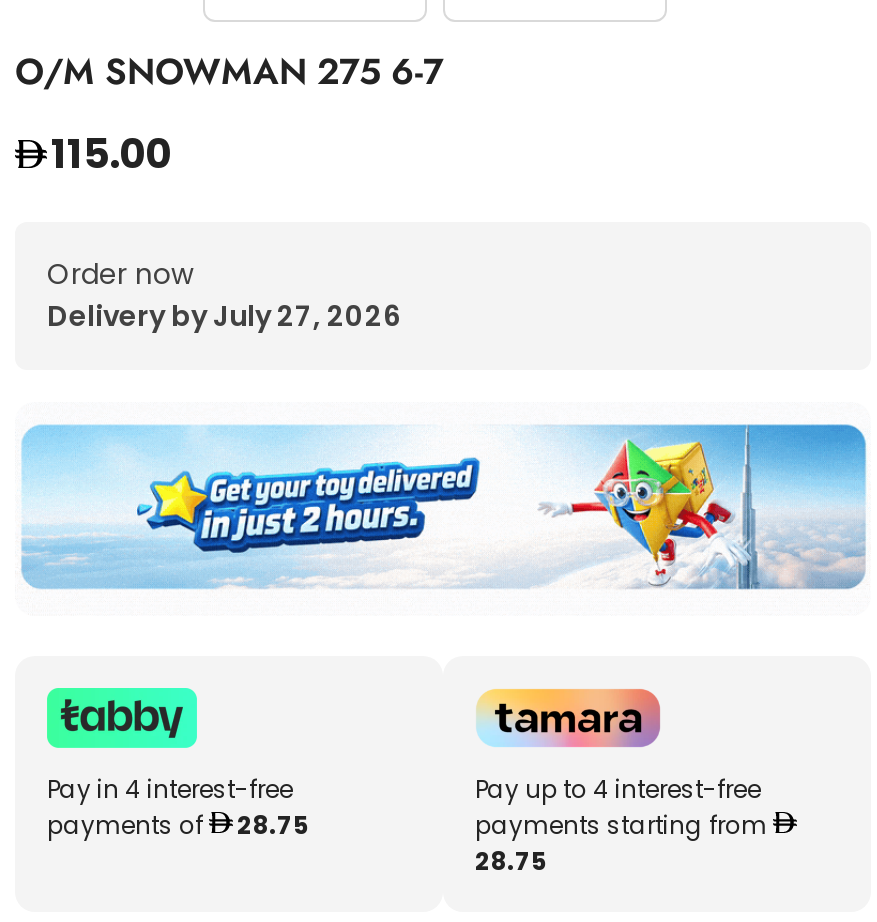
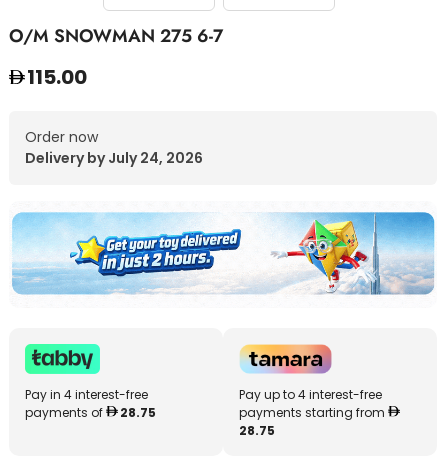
- Delivery by July 27, 2026
+ Delivery by July 24, 2026
